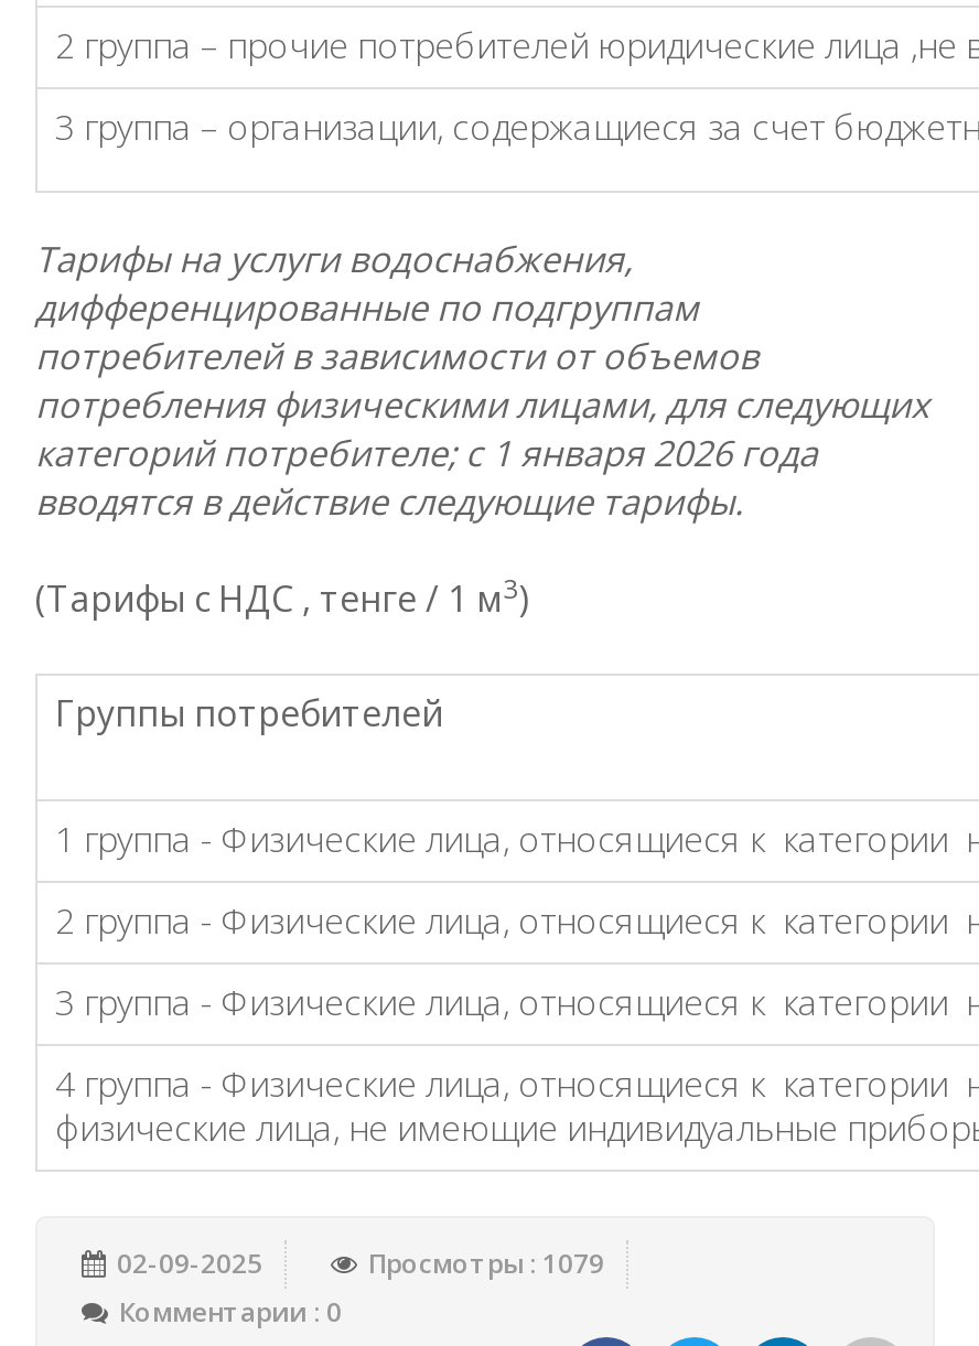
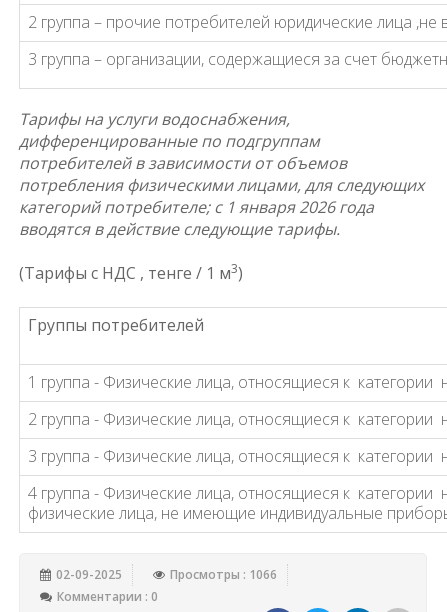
- Просмотры : 1079
+ Просмотры : 1066
